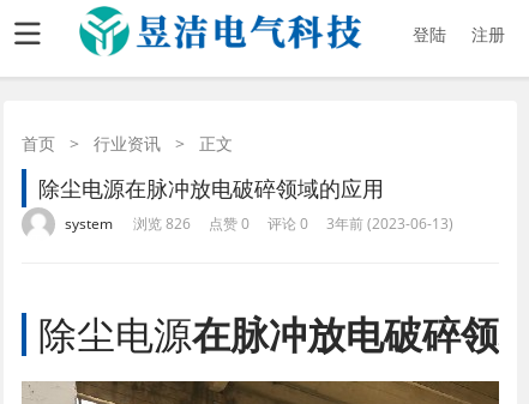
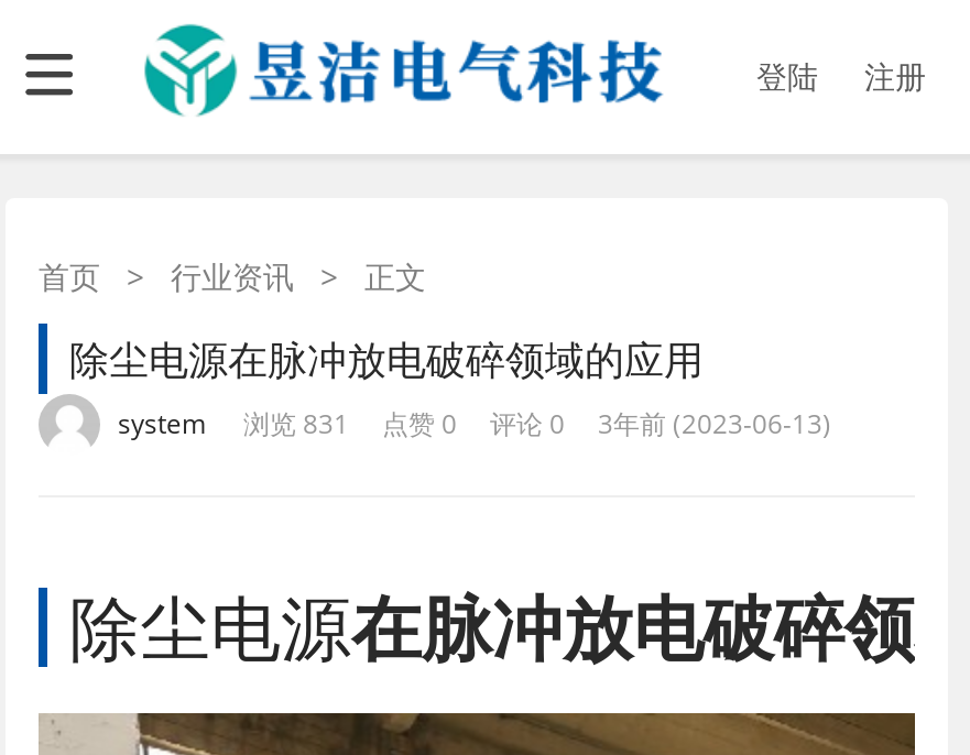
- system · 浏览 826 · 点赞 0 · 评论 0 · 3年前 (2023-06-13)
+ system · 浏览 831 · 点赞 0 · 评论 0 · 3年前 (2023-06-13)
